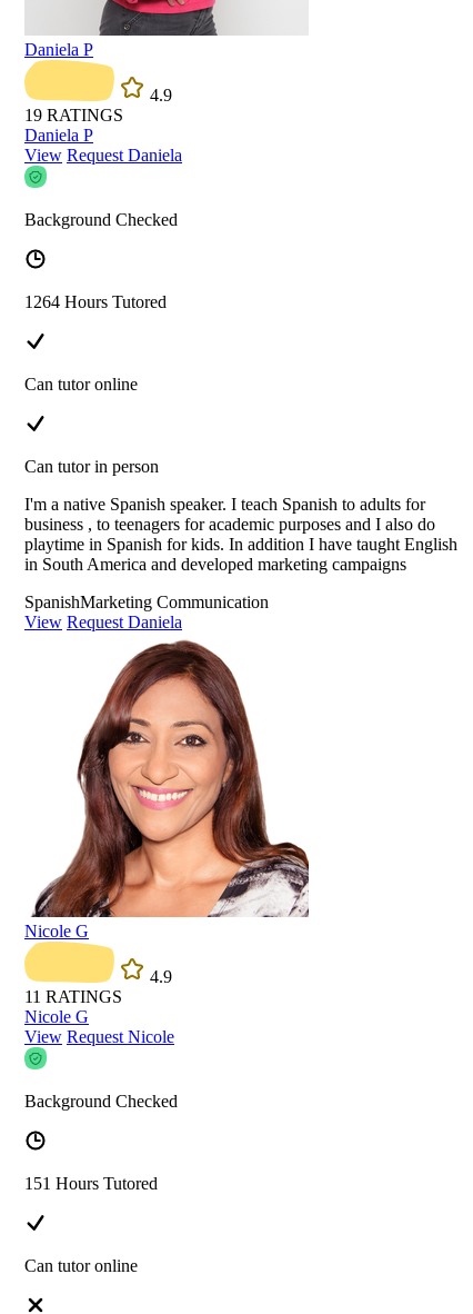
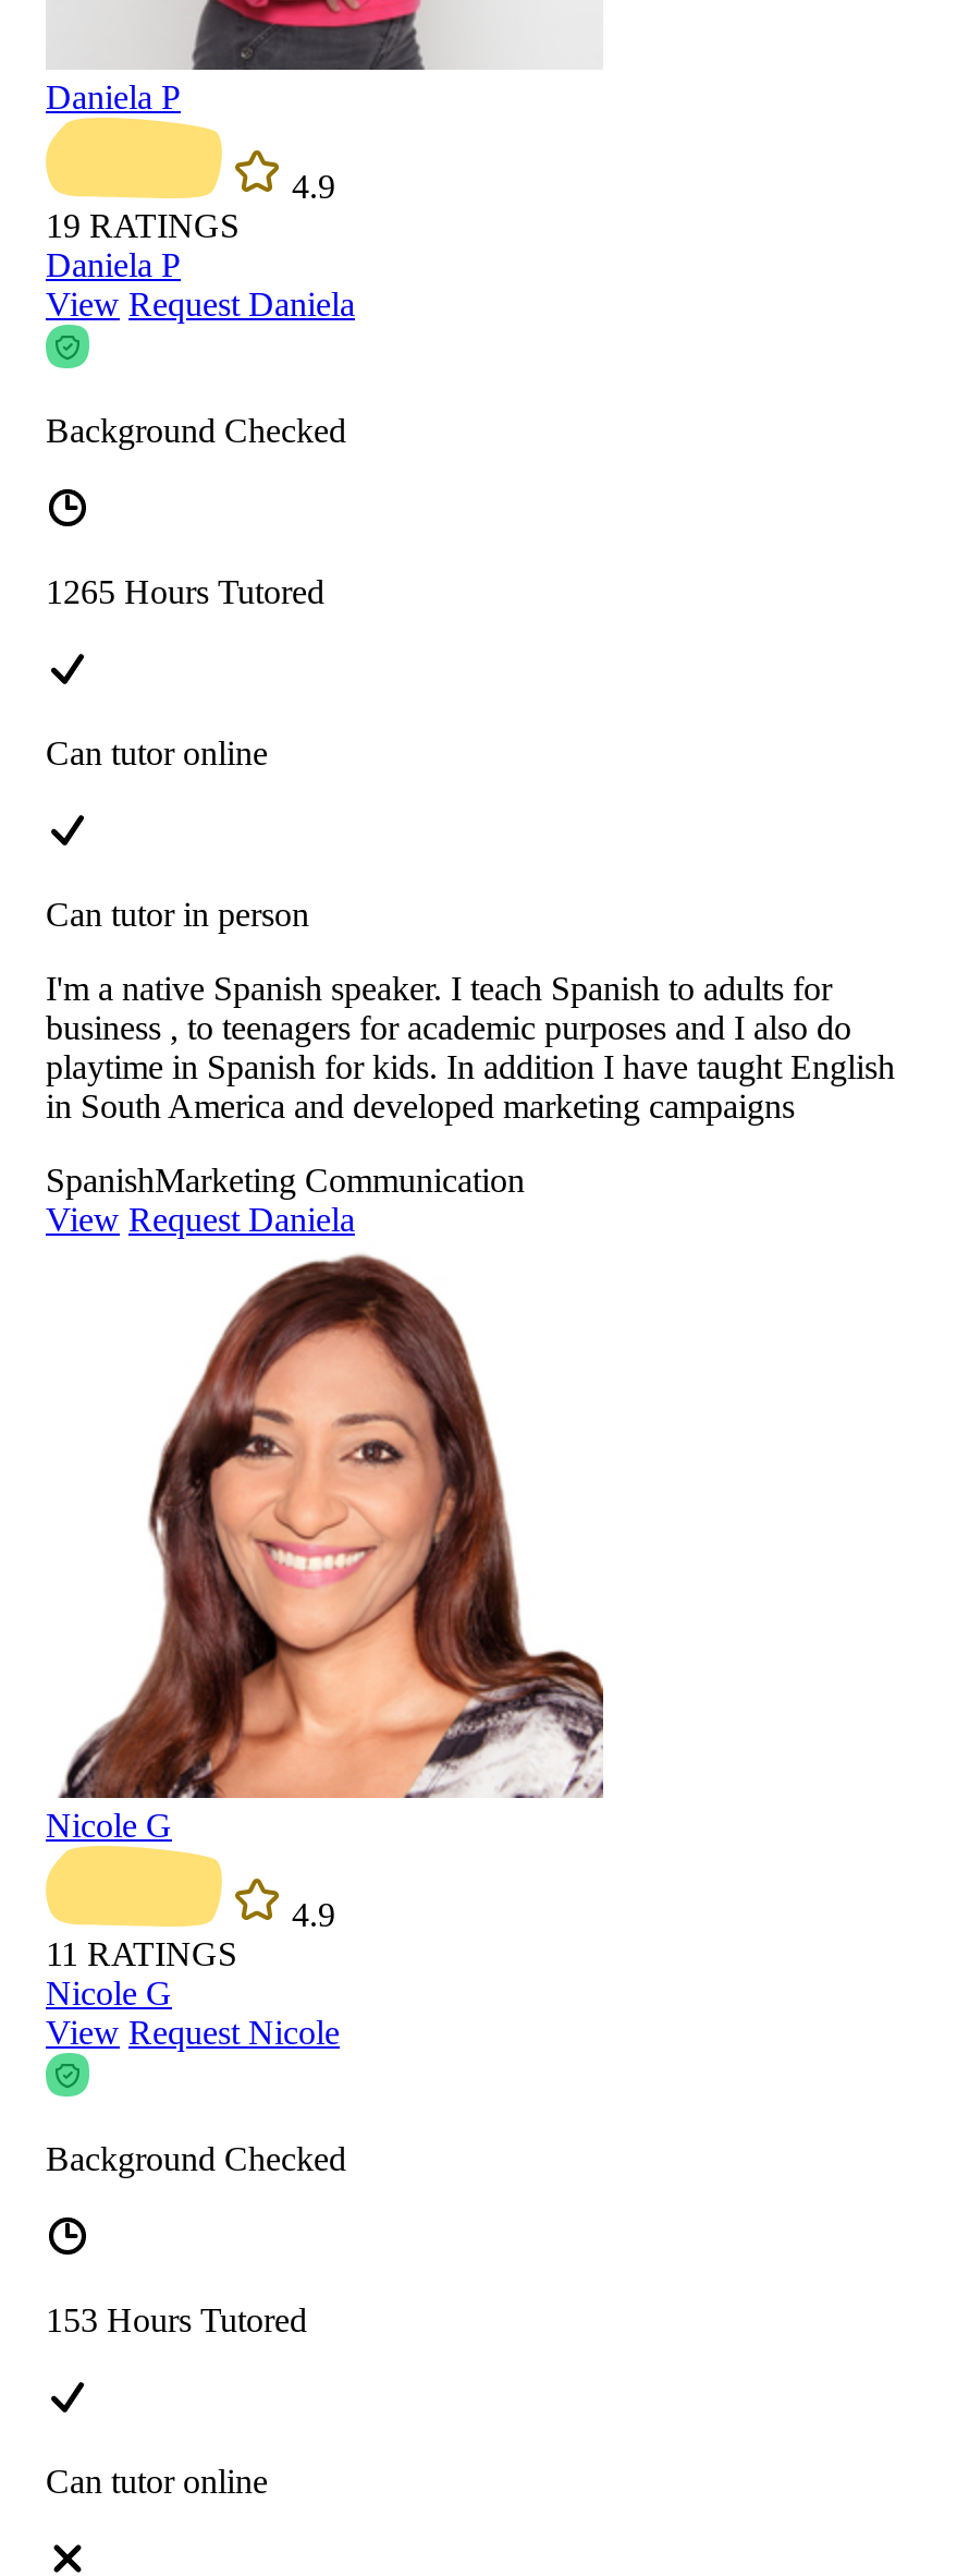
- 1264 Hours Tutored
+ 1265 Hours Tutored

- 151 Hours Tutored
+ 153 Hours Tutored
